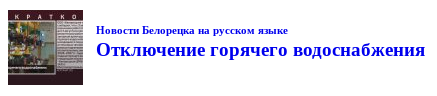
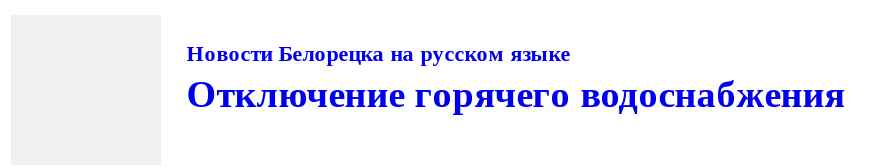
- [image]
